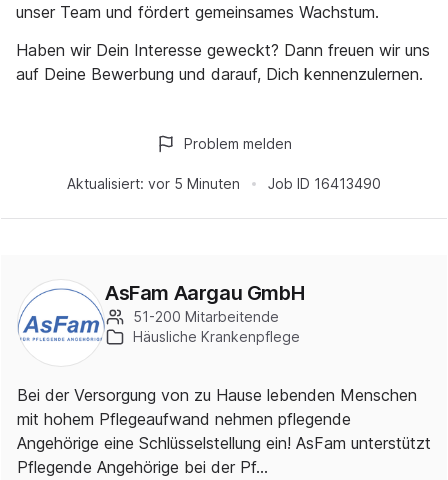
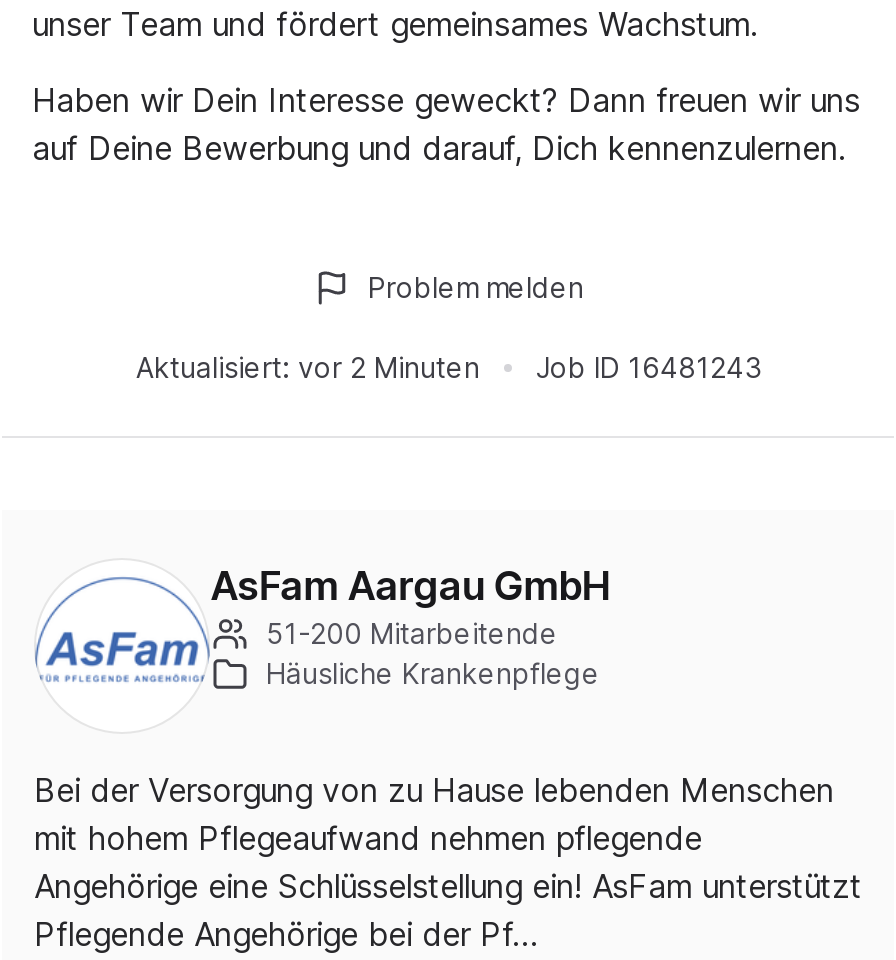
- Aktualisiert: vor 5 Minuten
+ Aktualisiert: vor 2 Minuten

- Job ID 16413490
+ Job ID 16481243
